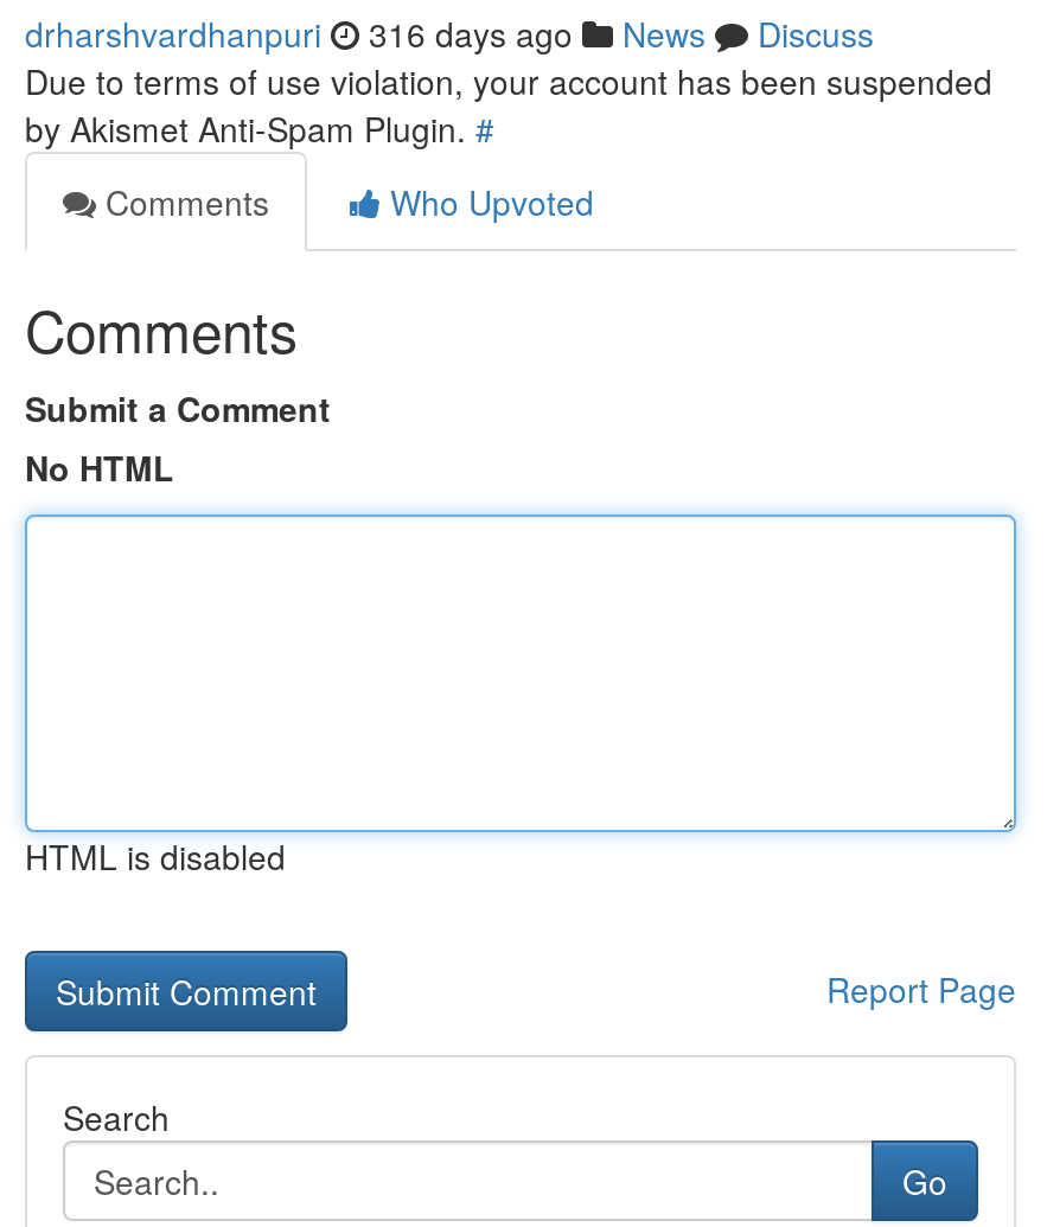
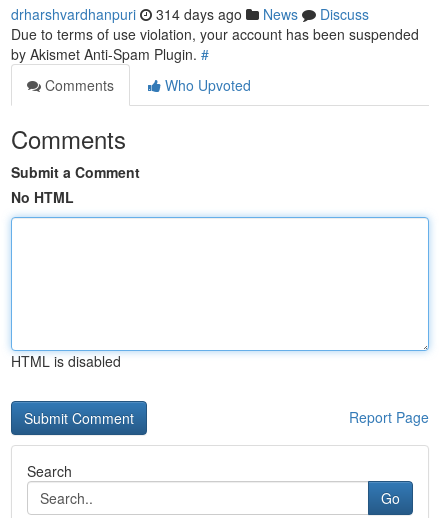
- drharshvardhanpuri 316 days ago News Discuss
+ drharshvardhanpuri 314 days ago News Discuss
